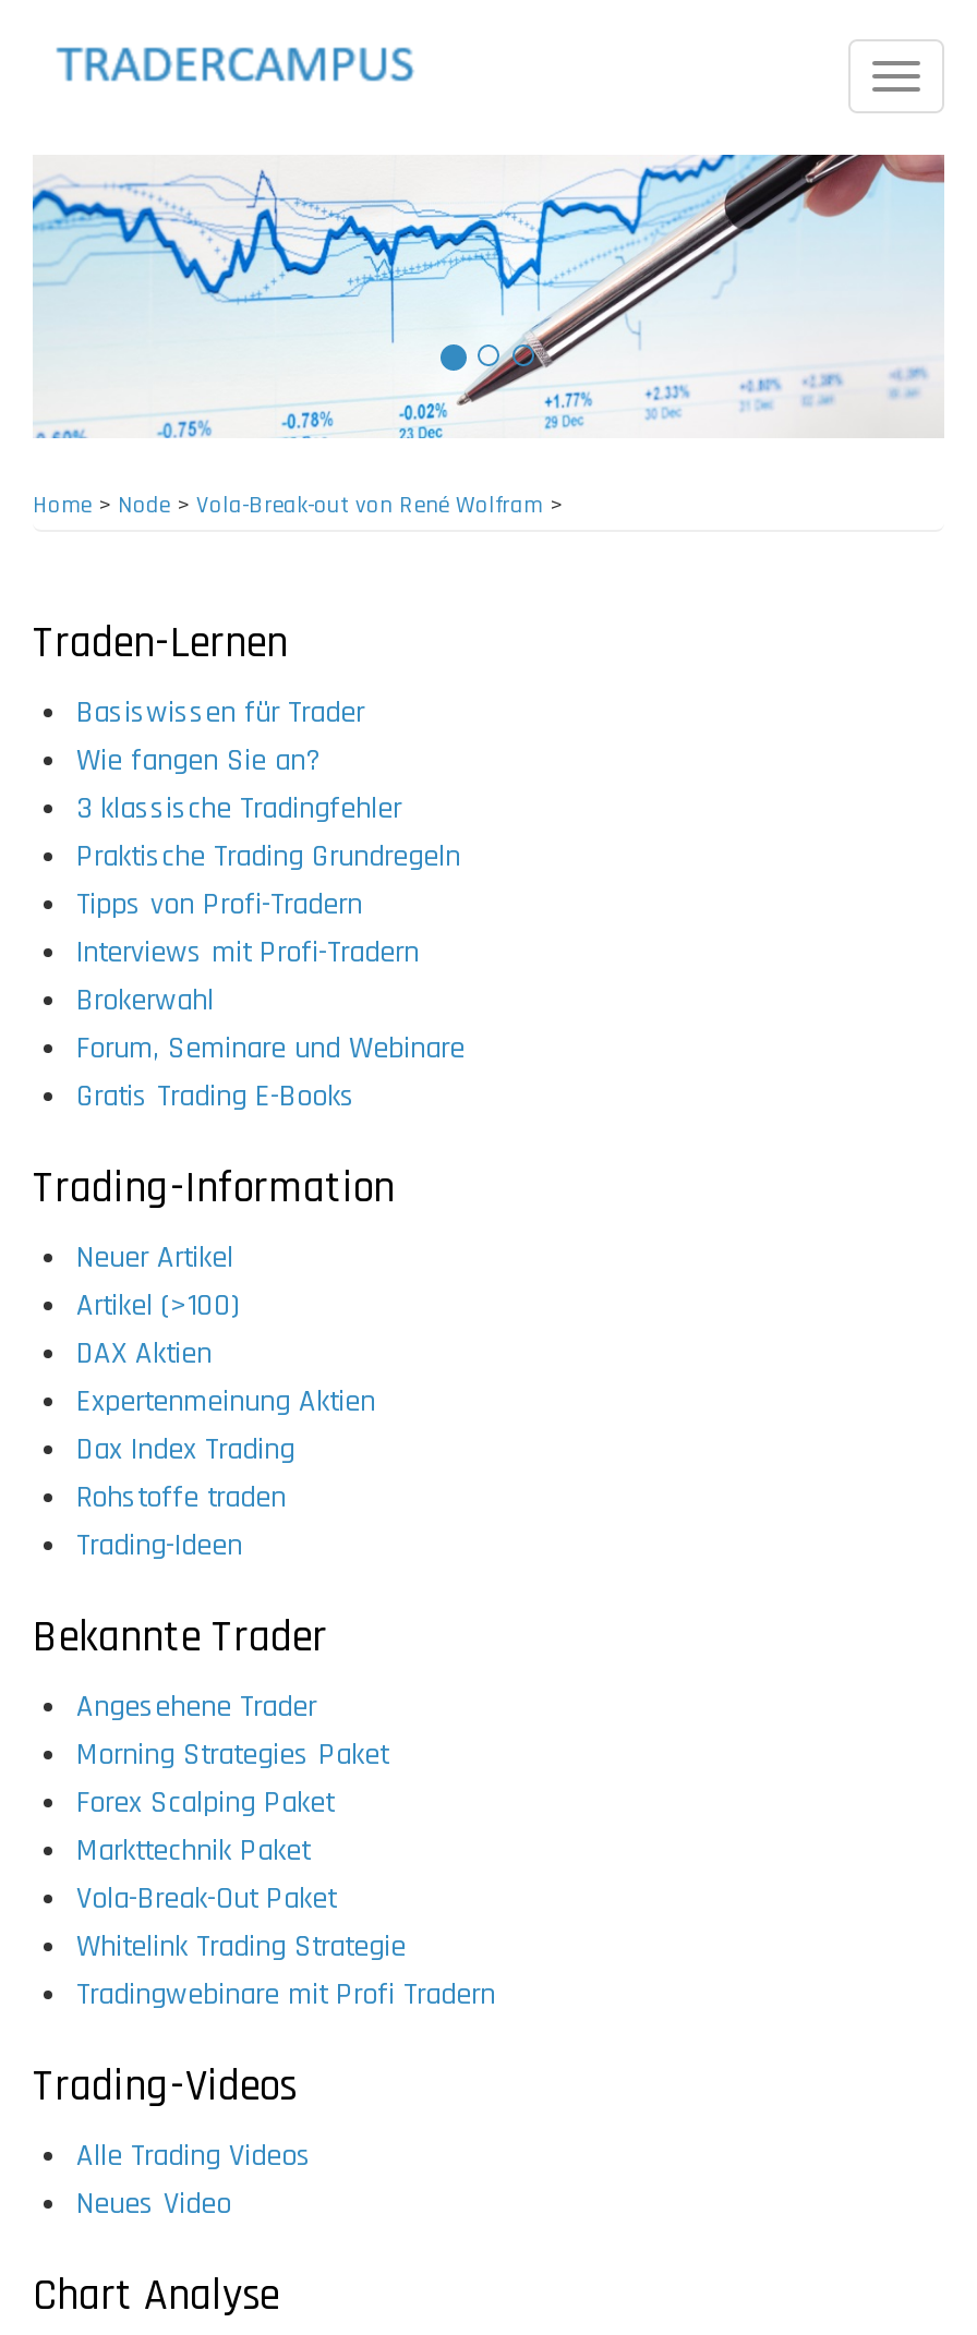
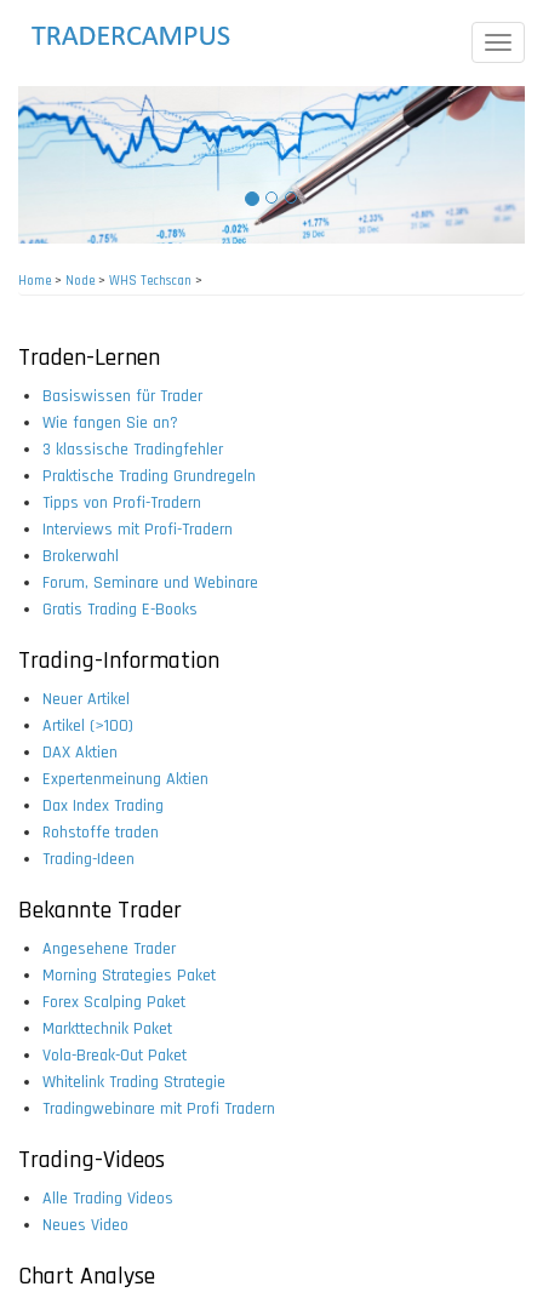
- Home > Node > Vola-Break-out von René Wolfram >
+ Home > Node > WHS Techscan >
